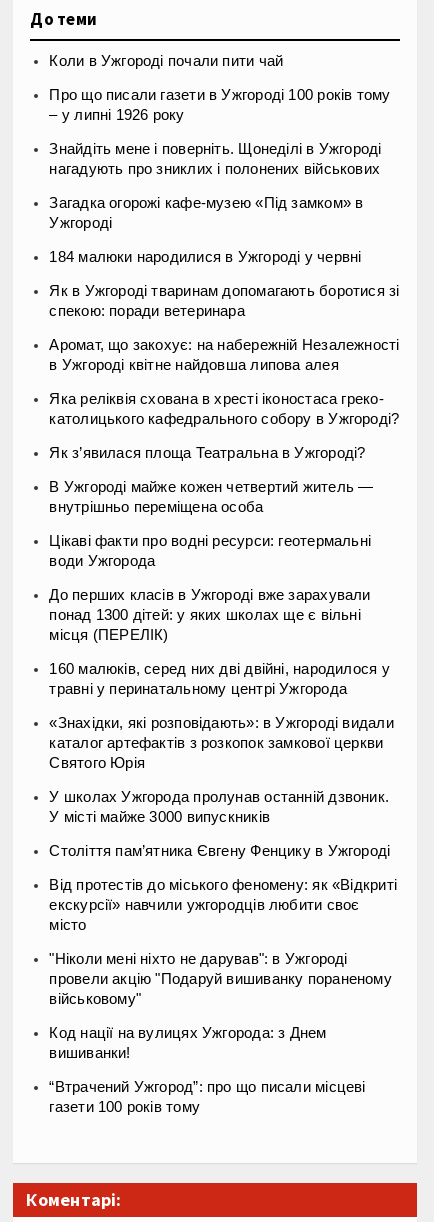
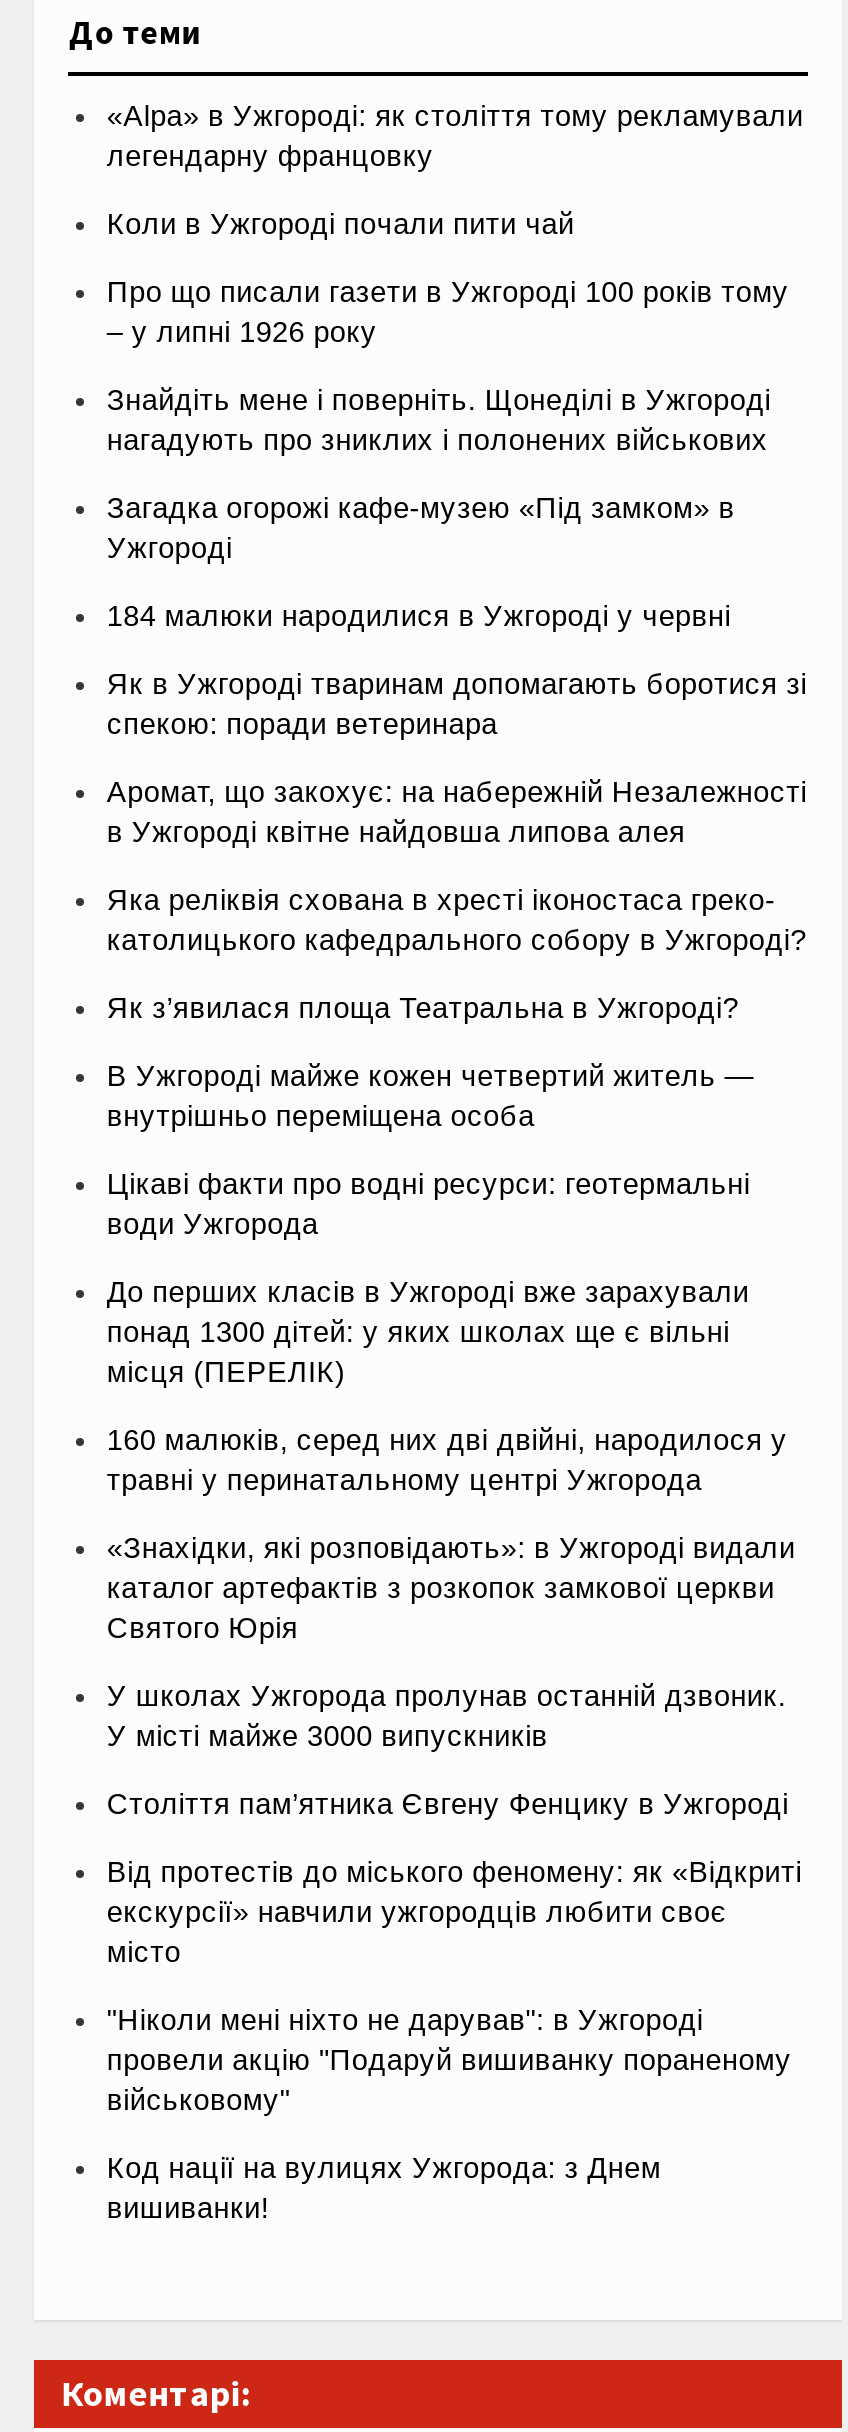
+ «Alpa» в Ужгороді: як століття тому рекламували
+ легендарну францовку

moved down: Коли в Ужгороді почали пити чай | Про що писали газети в Ужгороді 100 років тому | – у липні 1926 року | ... | Код нації на вулицях Ужгорода: з Днем | вишиванки!

- “Втрачений Ужгород”: про що писали місцеві
- газети 100 років тому
